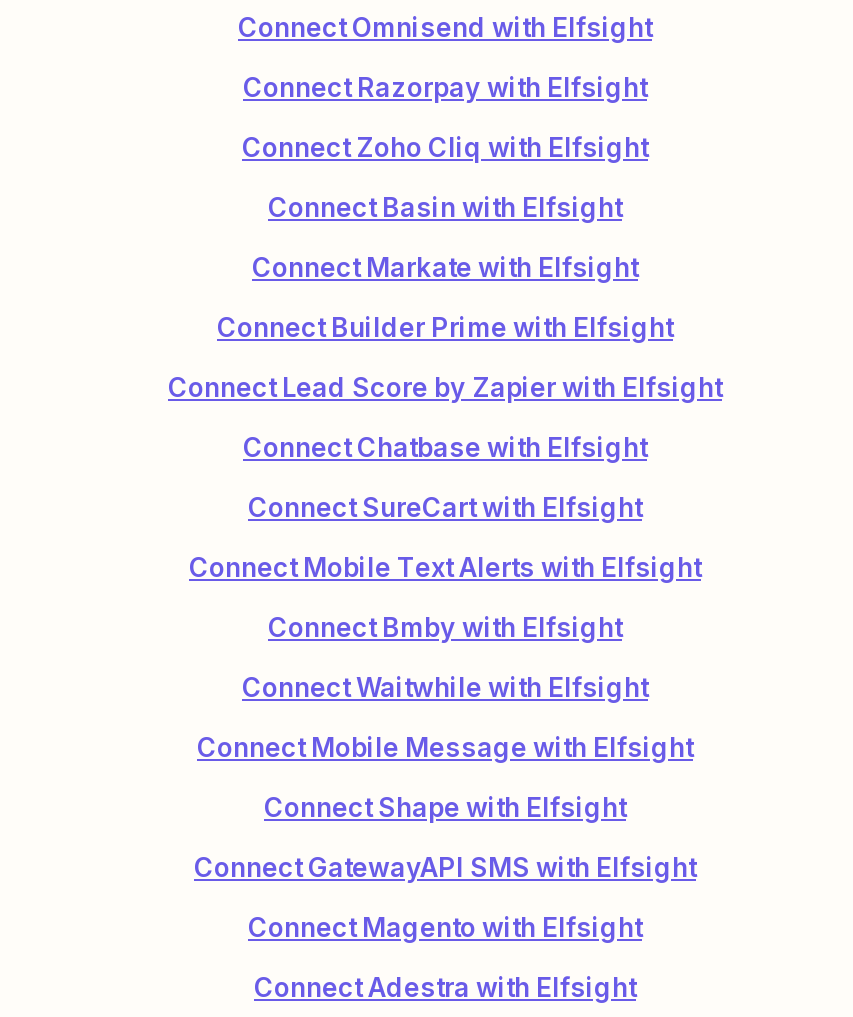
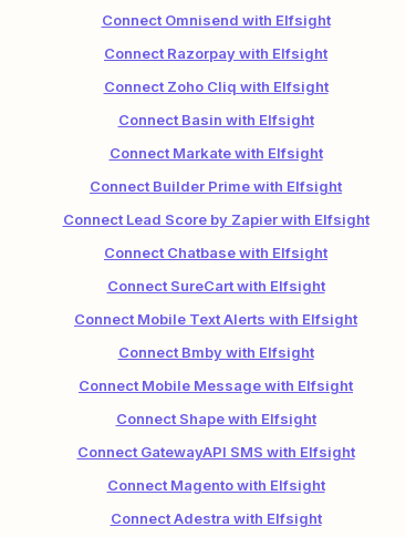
- Connect Waitwhile with Elfsight
